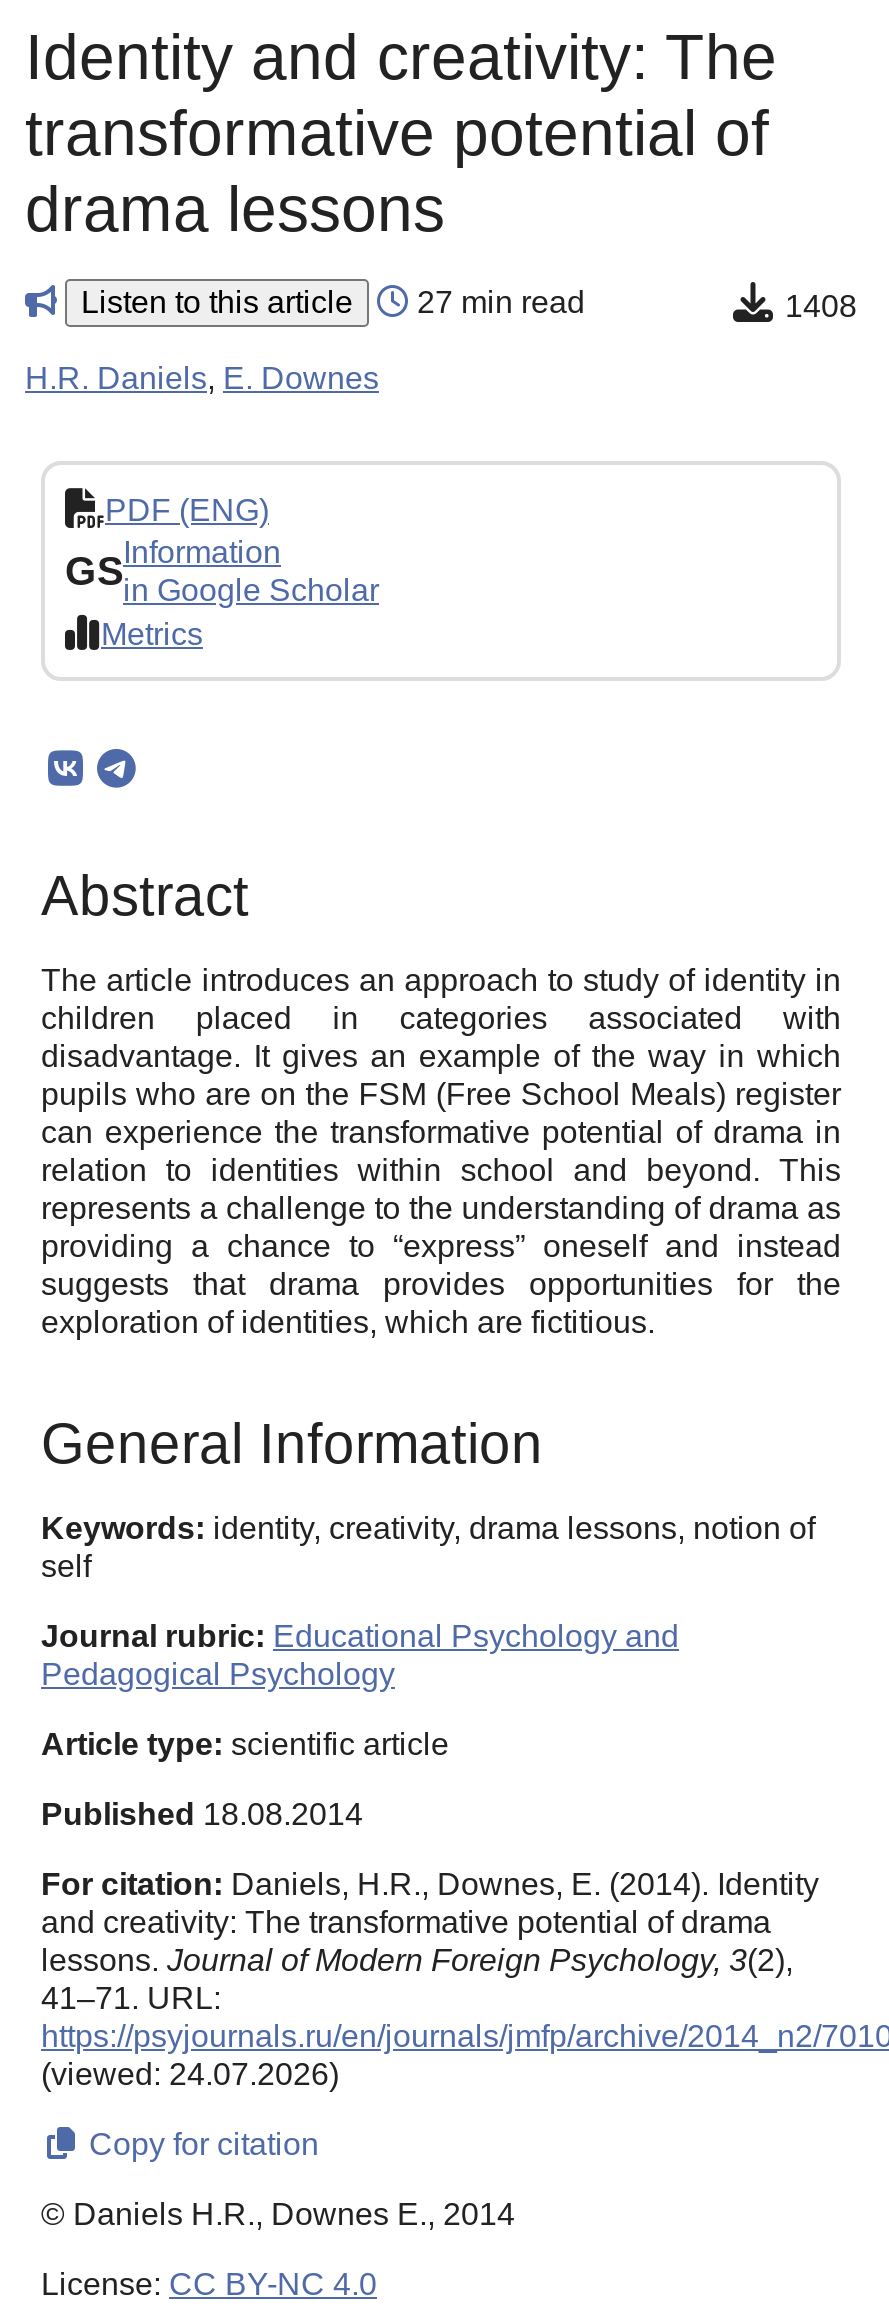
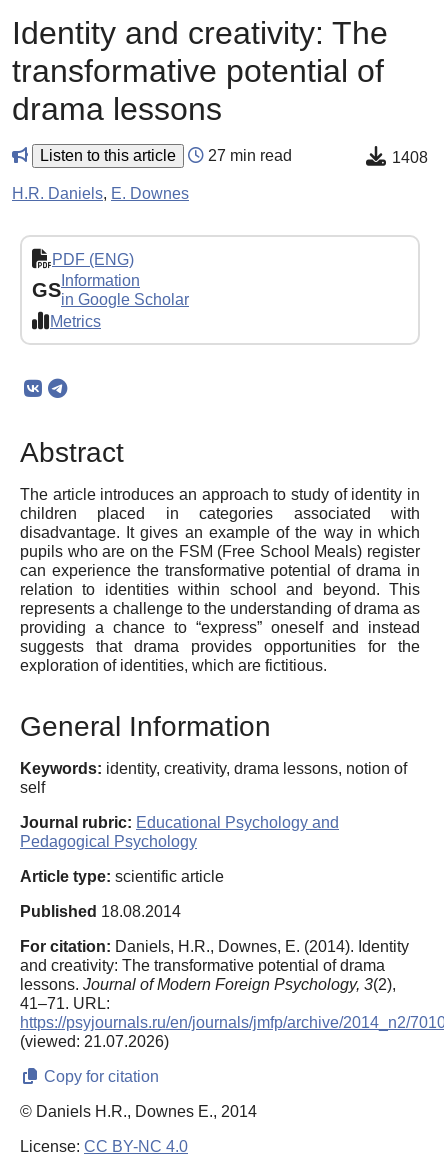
- (viewed: 24.07.2026)
+ (viewed: 21.07.2026)
